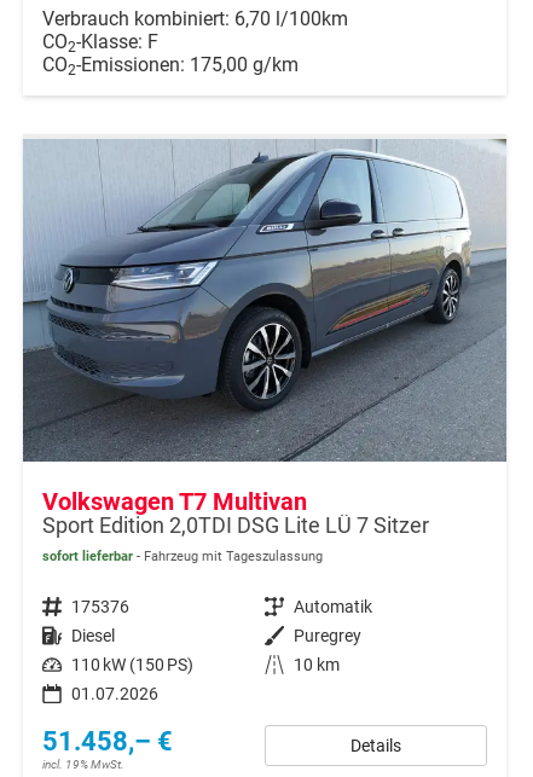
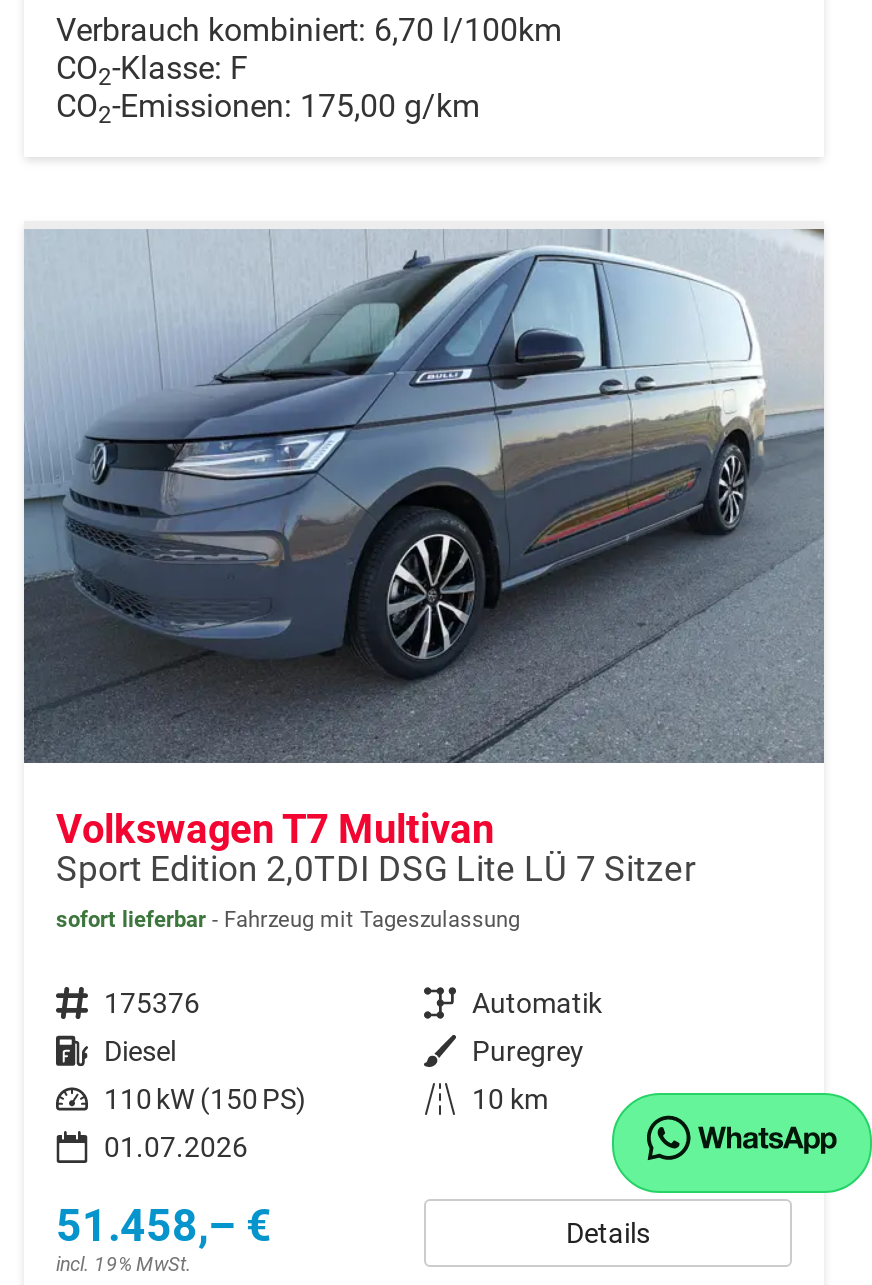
+ [image]
